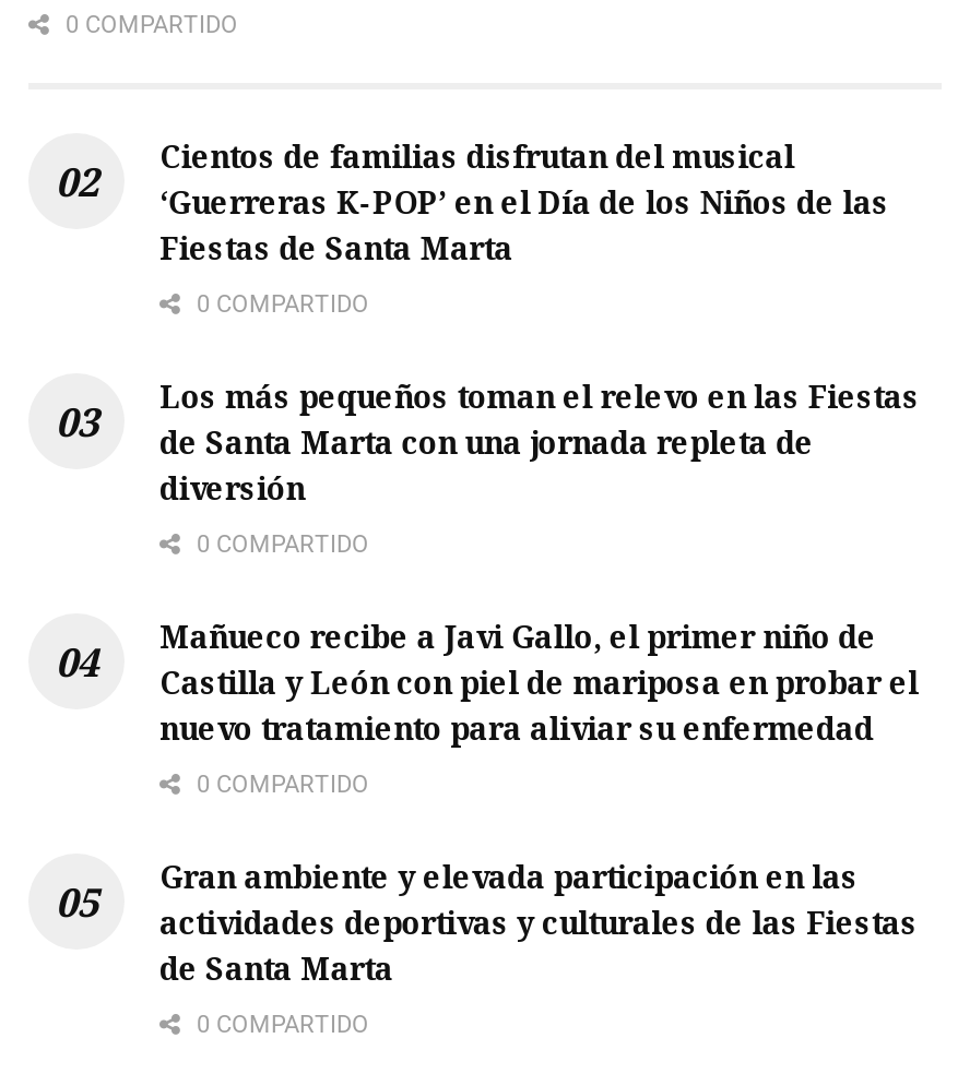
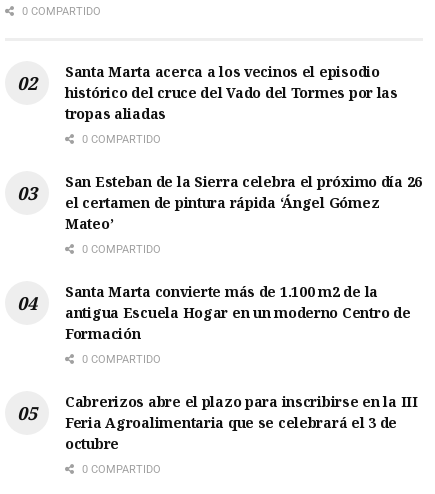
- Cientos de familias disfrutan del musical
- ‘Guerreras K-POP’ en el Día de los Niños de las
- Fiestas de Santa Marta
+ Santa Marta acerca a los vecinos el episodio
+ histórico del cruce del Vado del Tormes por las
+ tropas aliadas

- Los más pequeños toman el relevo en las Fiestas
- de Santa Marta con una jornada repleta de
- diversión
+ San Esteban de la Sierra celebra el próximo día 26
+ el certamen de pintura rápida ‘Ángel Gómez
+ Mateo’

- Mañueco recibe a Javi Gallo, el primer niño de
- Castilla y León con piel de mariposa en probar el
- nuevo tratamiento para aliviar su enfermedad
+ Santa Marta convierte más de 1.100 m2 de la
+ antigua Escuela Hogar en un moderno Centro de
+ Formación

- Gran ambiente y elevada participación en las
- actividades deportivas y culturales de las Fiestas
- de Santa Marta
+ Cabrerizos abre el plazo para inscribirse en la III
+ Feria Agroalimentaria que se celebrará el 3 de
+ octubre
